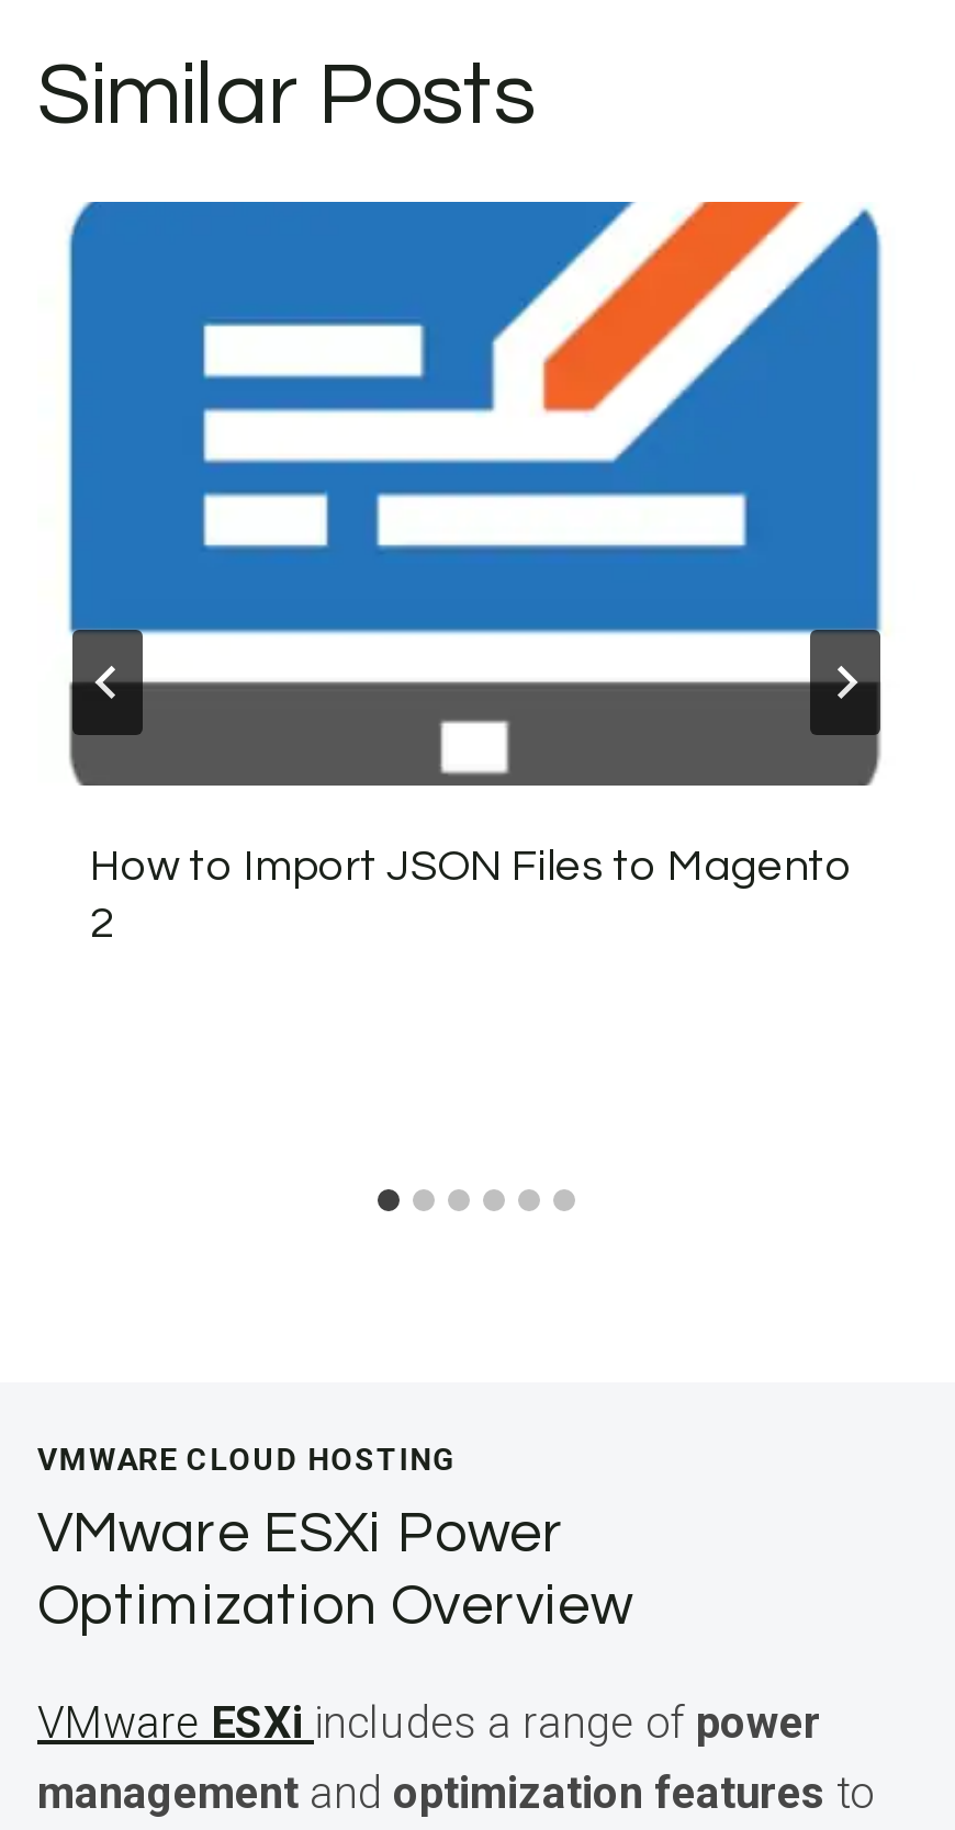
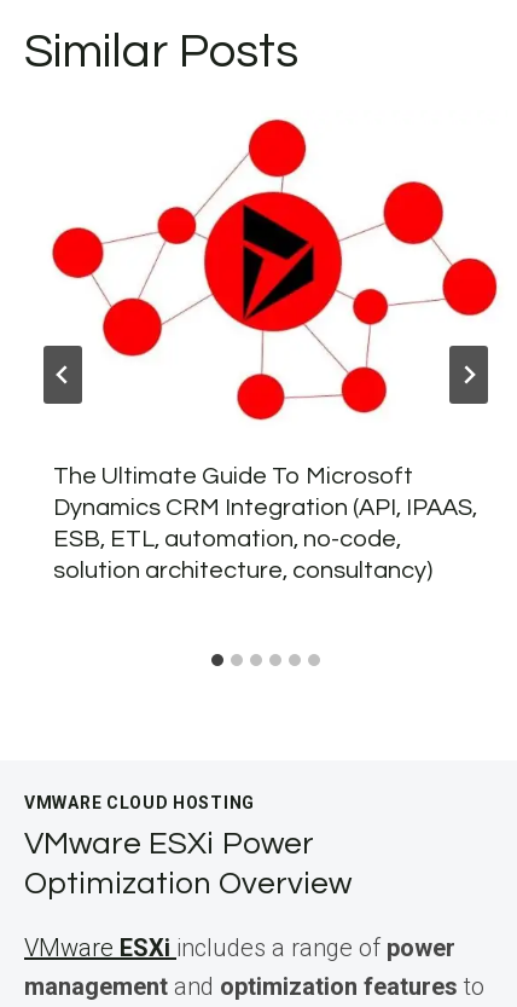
- [image]
- How to Import JSON Files to Magento
- 2
+ [image]
+ The Ultimate Guide To Microsoft
+ Dynamics CRM Integration (API, IPAAS,
+ ESB, ETL, automation, no-code,
+ solution architecture, consultancy)
